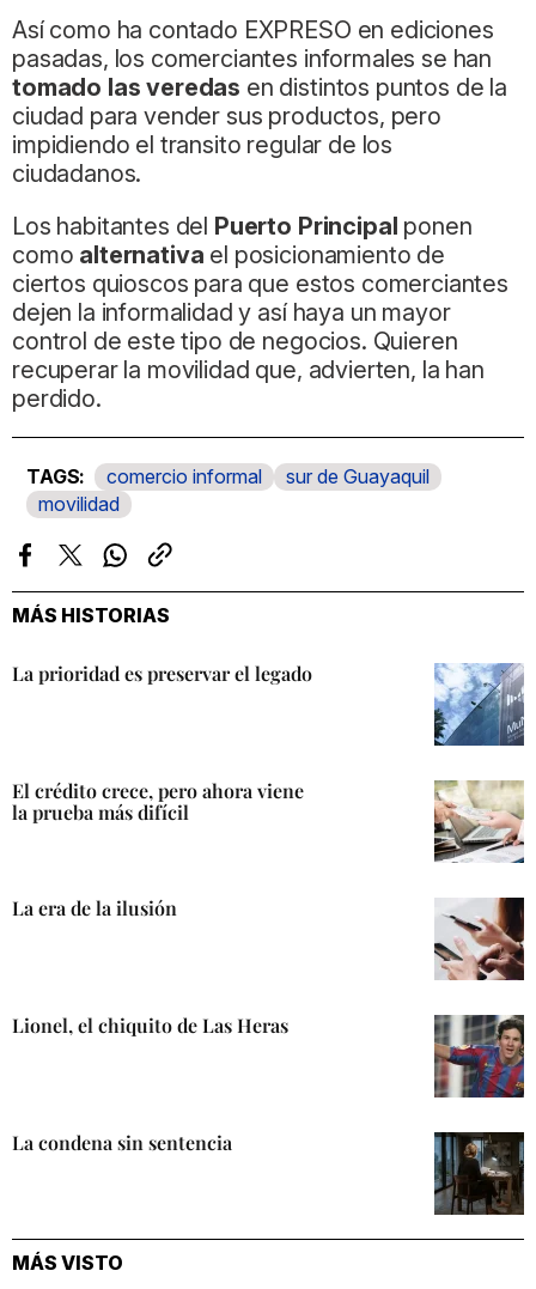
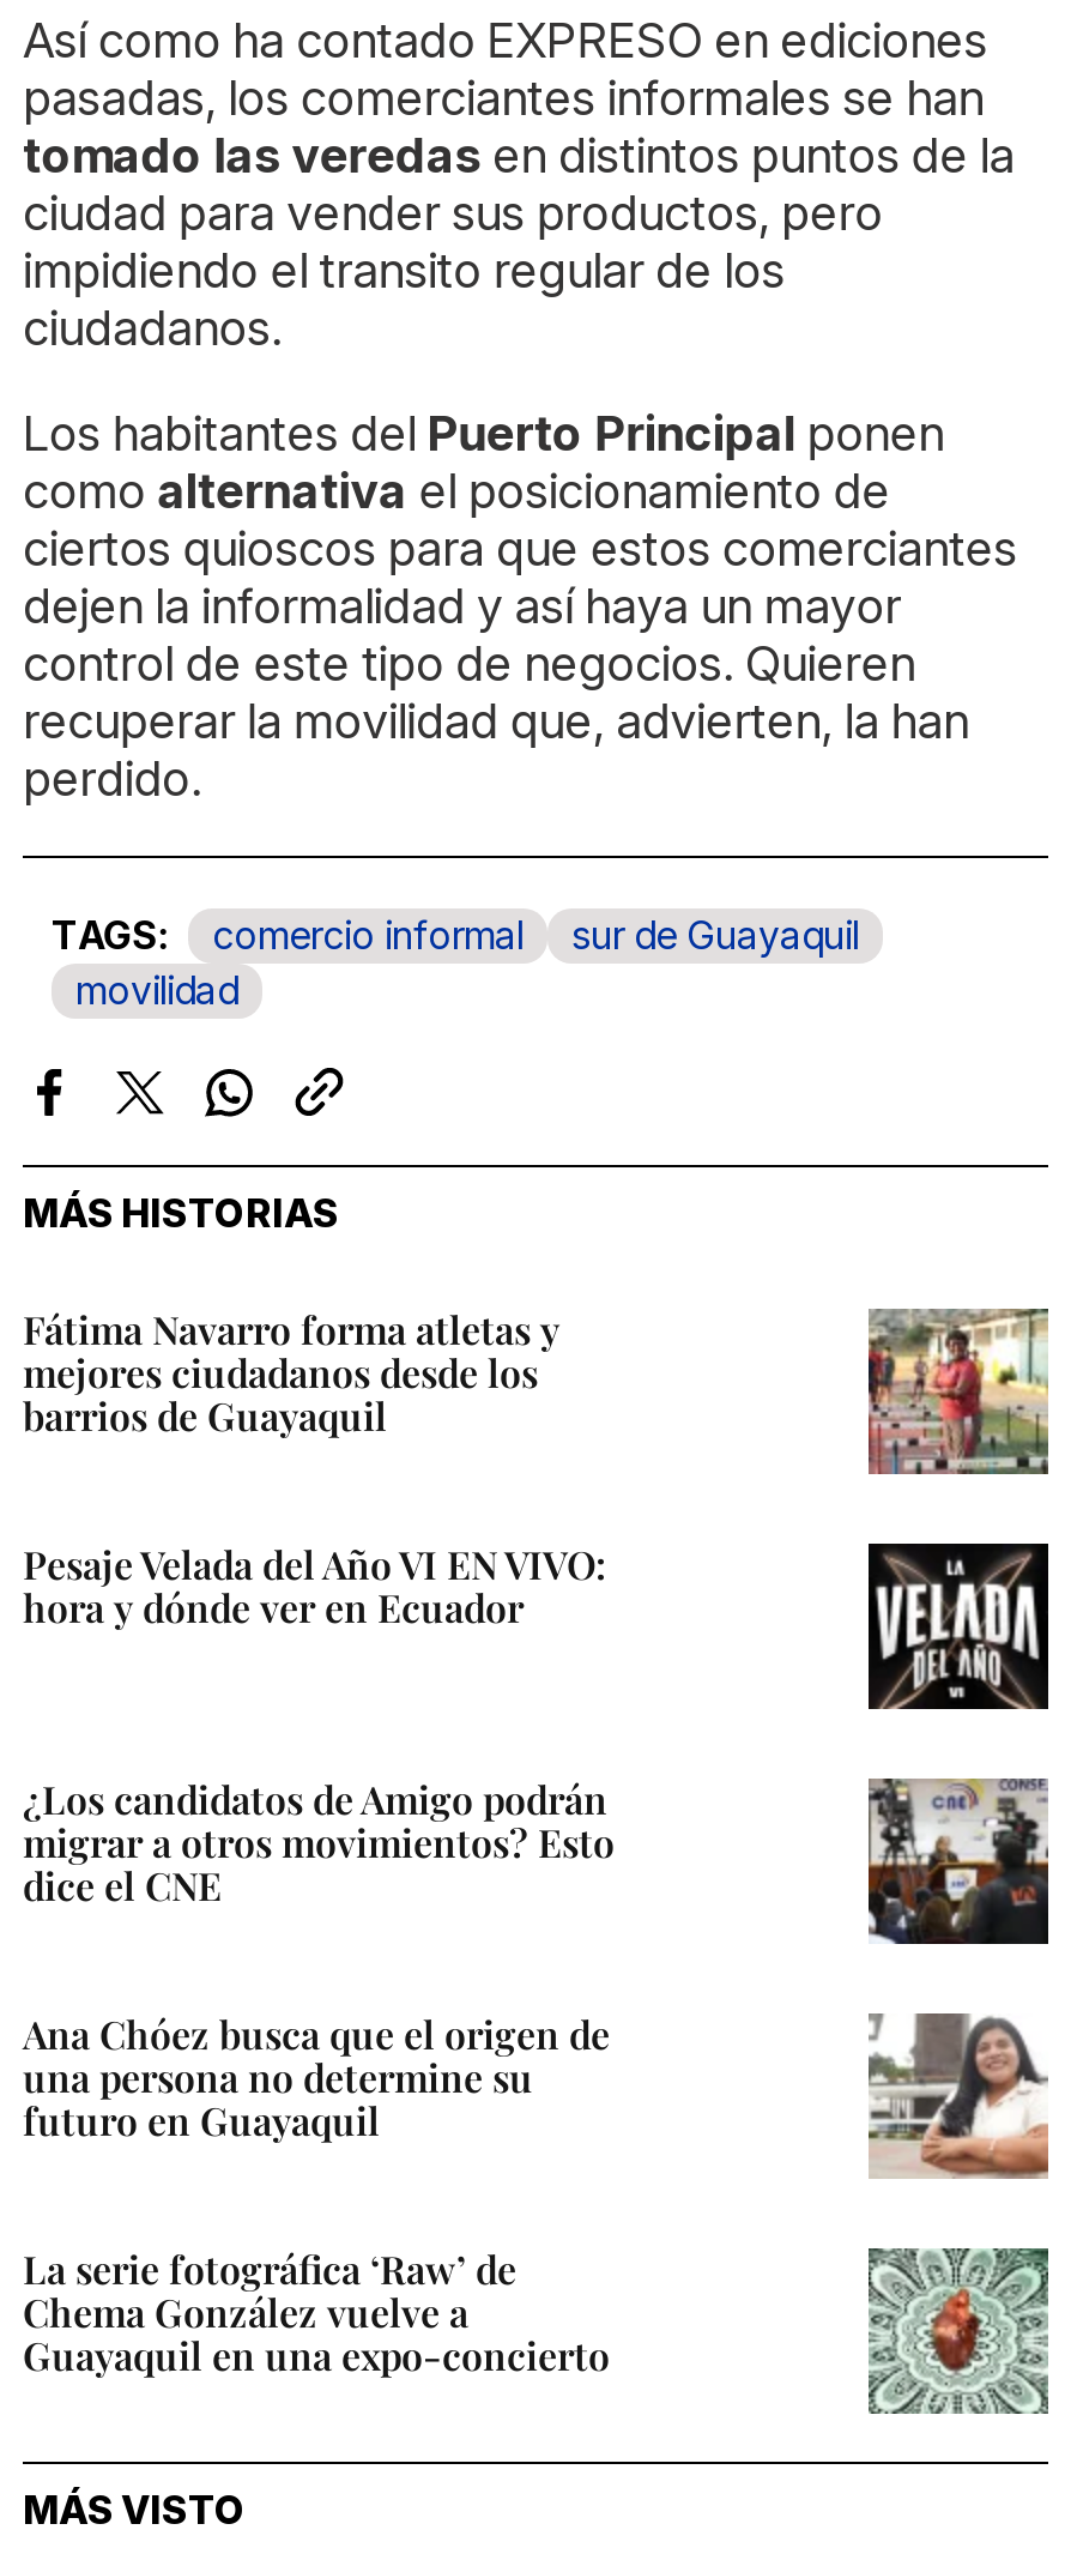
- La prioridad es preservar el legado
+ Fátima Navarro forma atletas y
+ mejores ciudadanos desde los
+ barrios de Guayaquil

- [image]
+ [image]

- El crédito crece, pero ahora viene
- la prueba más difícil
+ Pesaje Velada del Año VI EN VIVO:
+ hora y dónde ver en Ecuador

- [image]
+ [image]

- La era de la ilusión
+ ¿Los candidatos de Amigo podrán
+ migrar a otros movimientos? Esto
+ dice el CNE

- [image]
+ [image]

- Lionel, el chiquito de Las Heras
+ Ana Chóez busca que el origen de
+ una persona no determine su
+ futuro en Guayaquil

- [image]
+ [image]

- La condena sin sentencia
+ La serie fotográfica ‘Raw’ de
+ Chema González vuelve a
+ Guayaquil en una expo-concierto

- [image]
+ [image]
